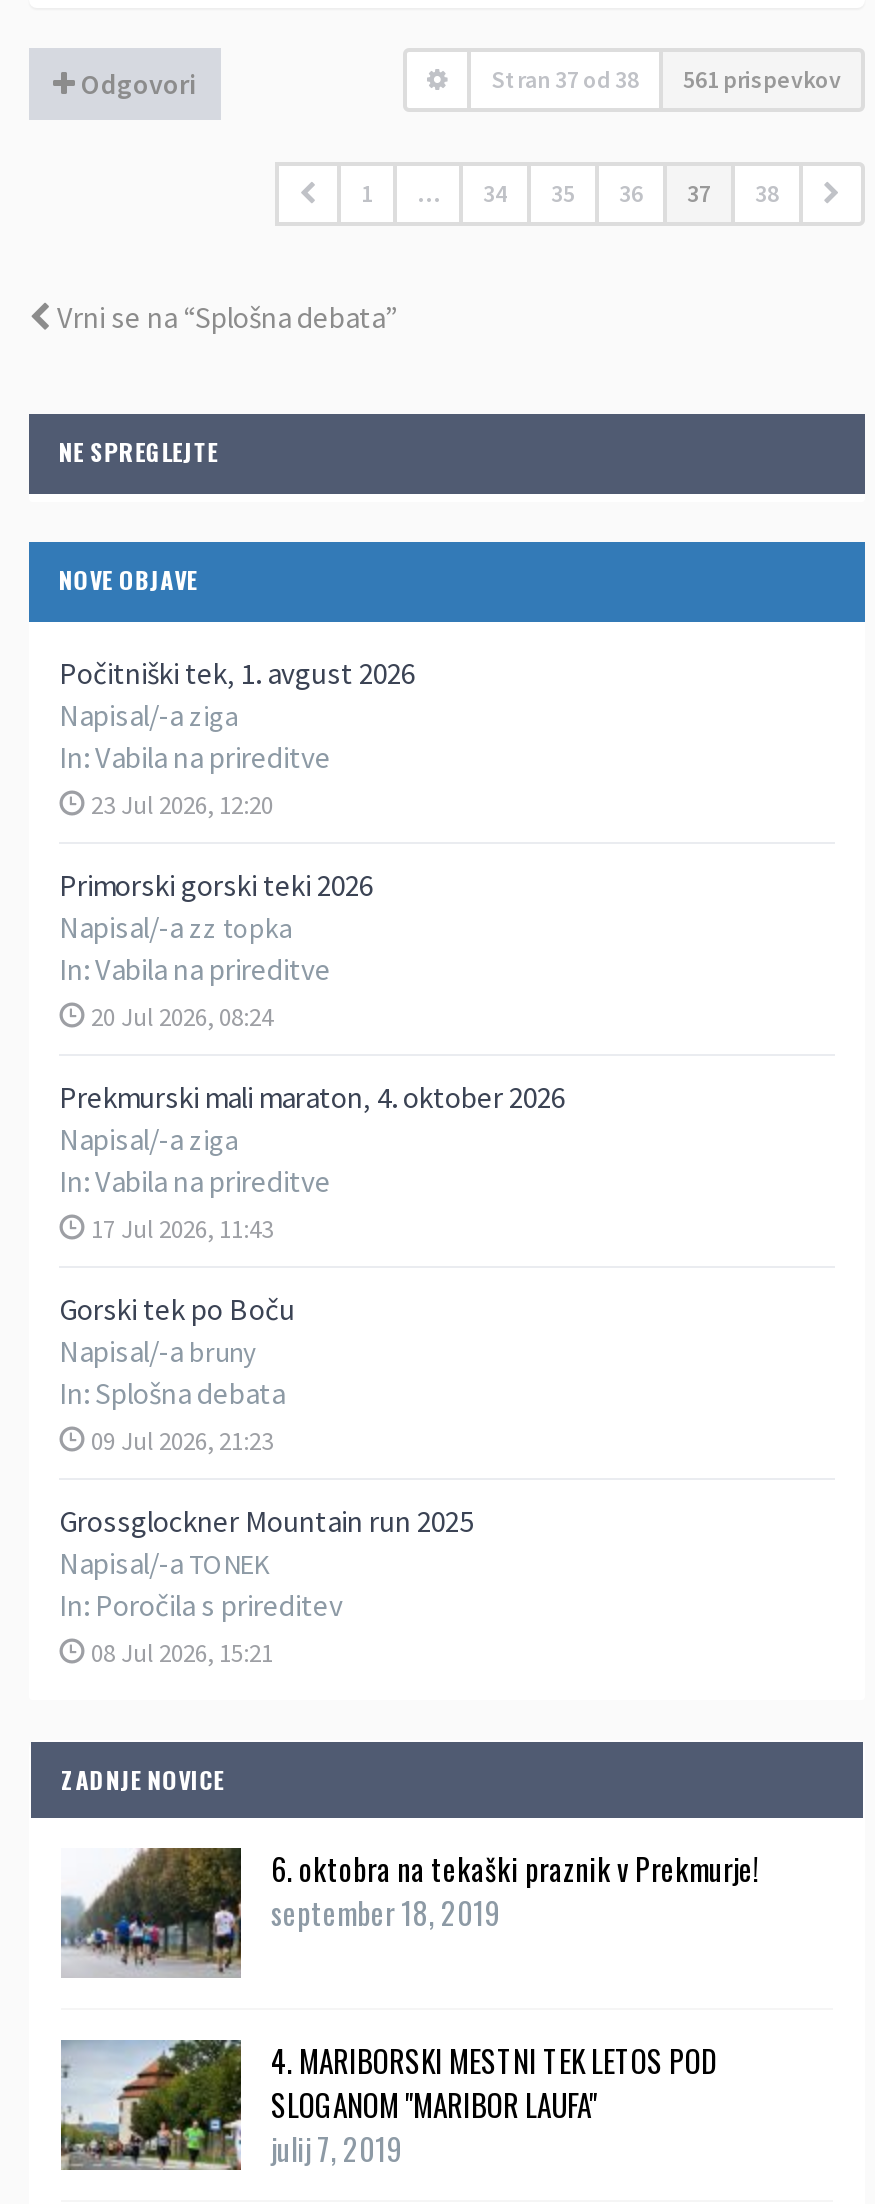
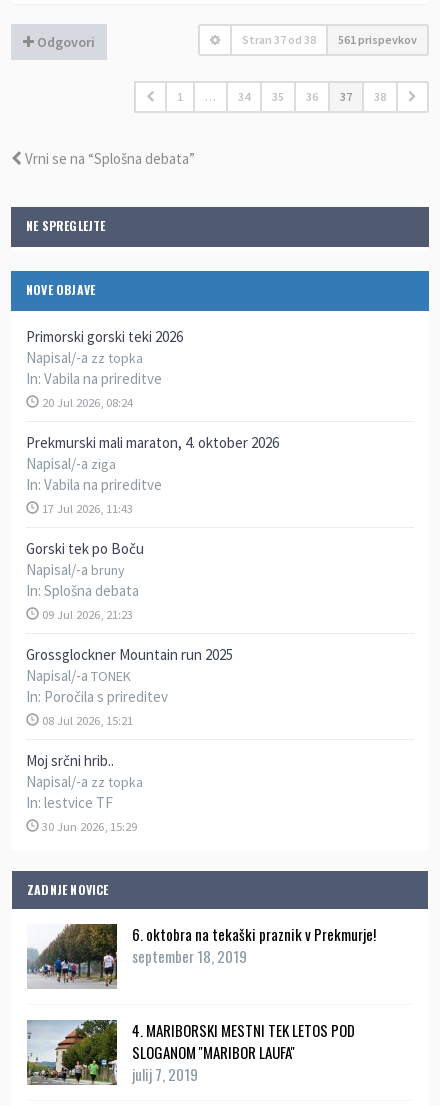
- Počitniški tek, 1. avgust 2026
- Napisal/-a ziga
- In:Vabila na prireditve
- 23 Jul 2026, 12:20

moved up: Primorski gorski teki 2026 | Napisal/-a zz topka | In:Vabila na prireditve | ... | In: Poročila s prireditev | 08 Jul 2026, 15:21

+ Moj srčni hrib..
+ Napisal/-a zz topka
+ In: lestvice TF
+ 30 Jun 2026, 15:29
